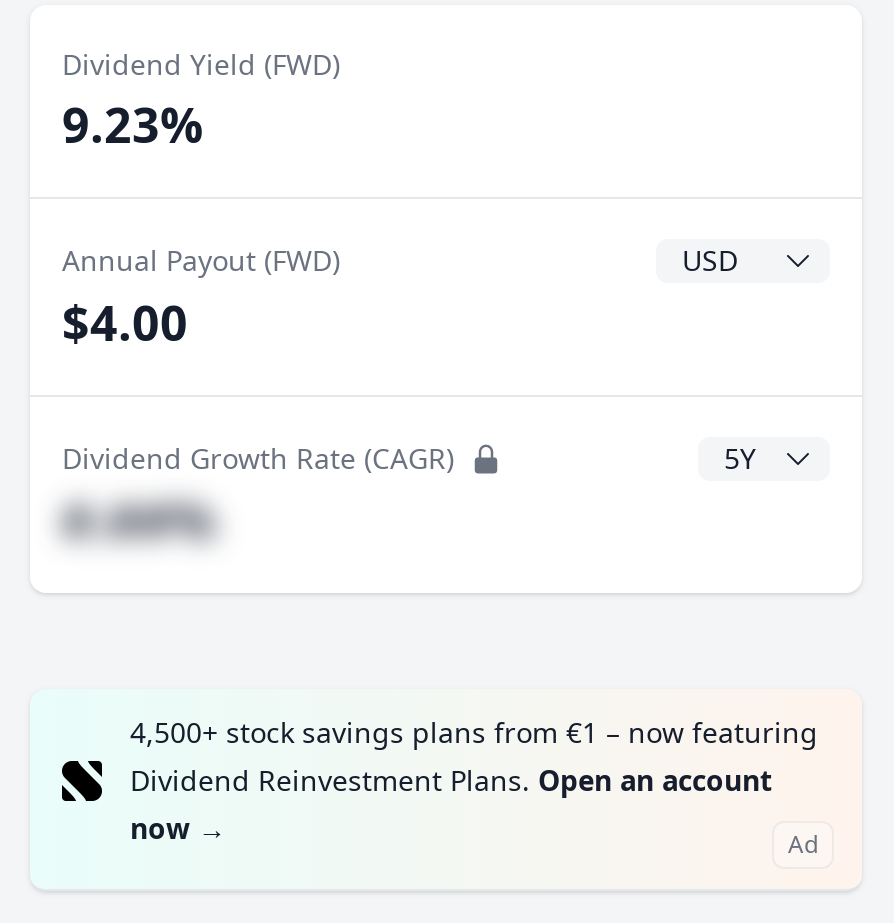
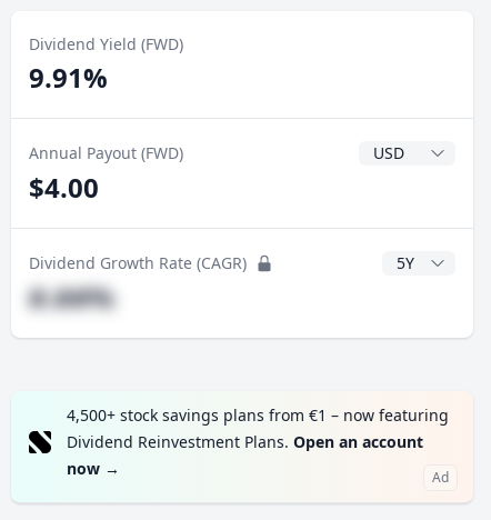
- 9.23%
+ 9.91%
